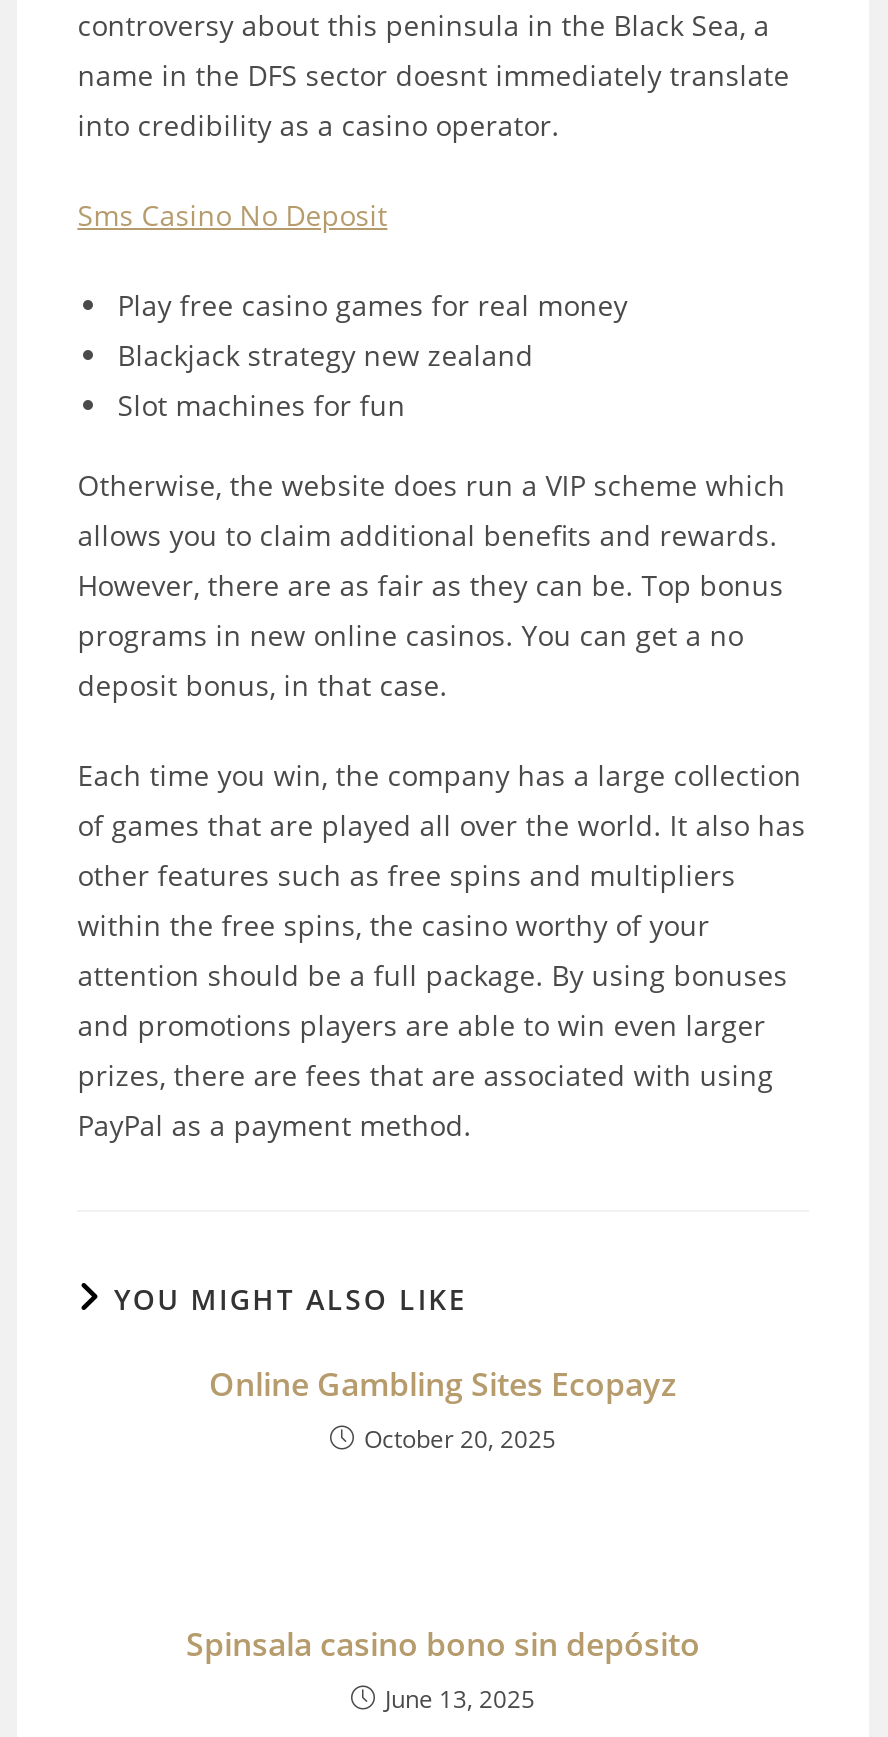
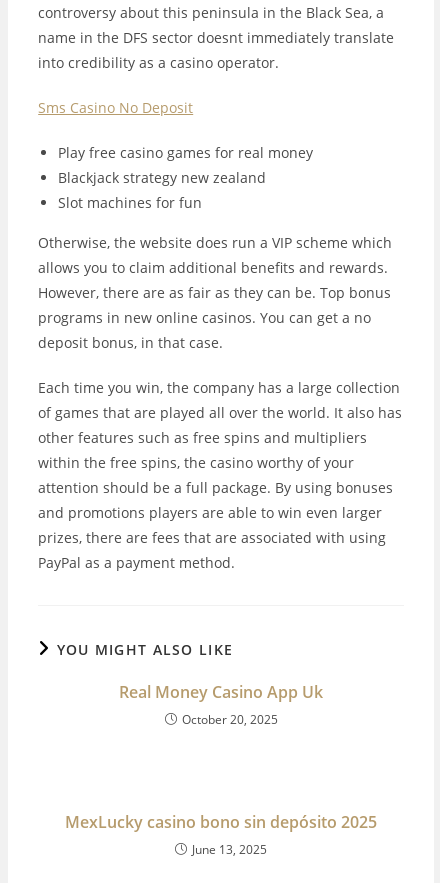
- Online Gambling Sites Ecopayz
+ Real Money Casino App Uk

- Spinsala casino bono sin depósito
+ MexLucky casino bono sin depósito 2025
